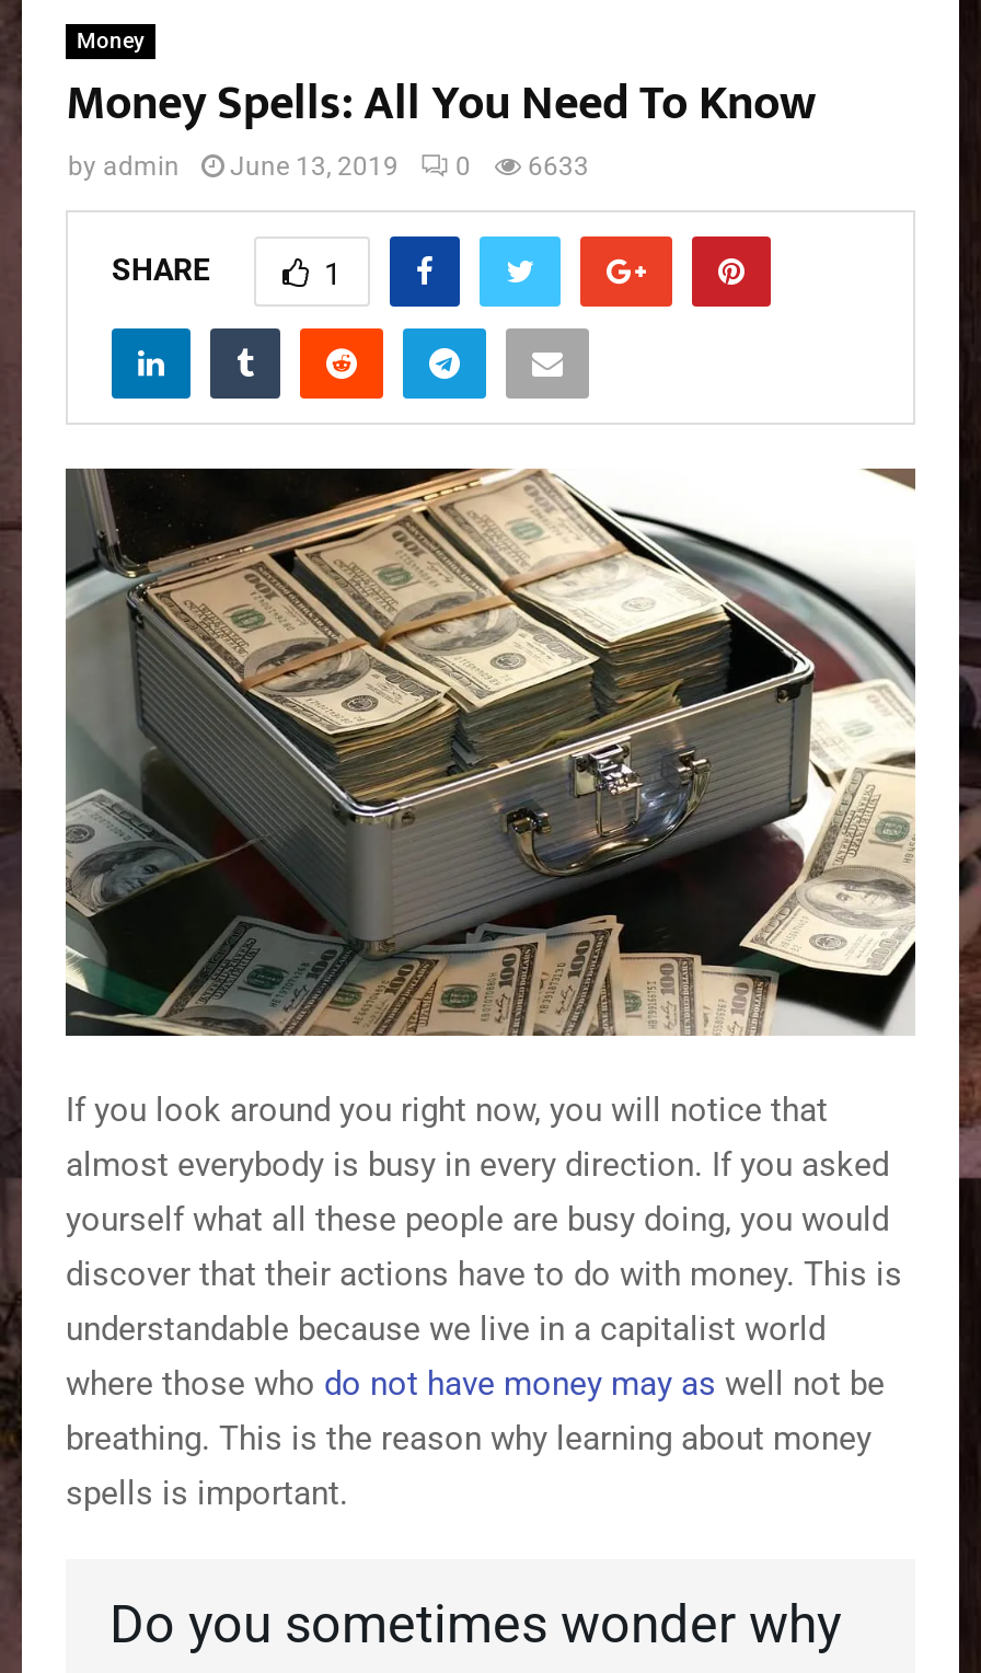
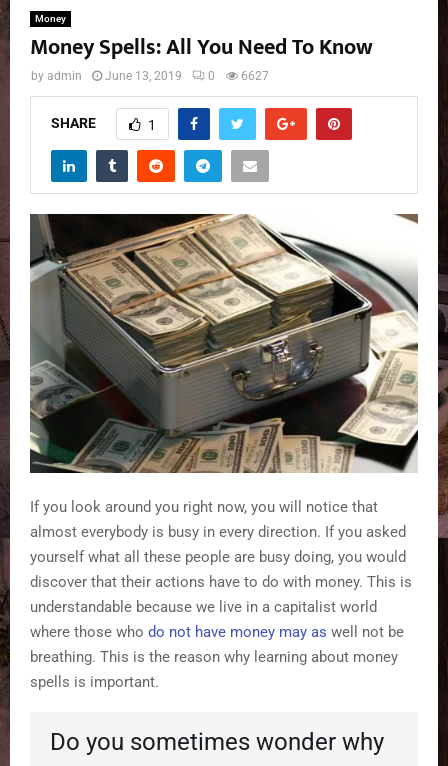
- by admin June 13, 2019 0 6633
+ by admin June 13, 2019 0 6627
